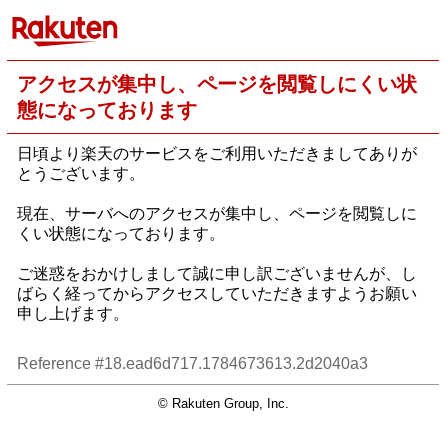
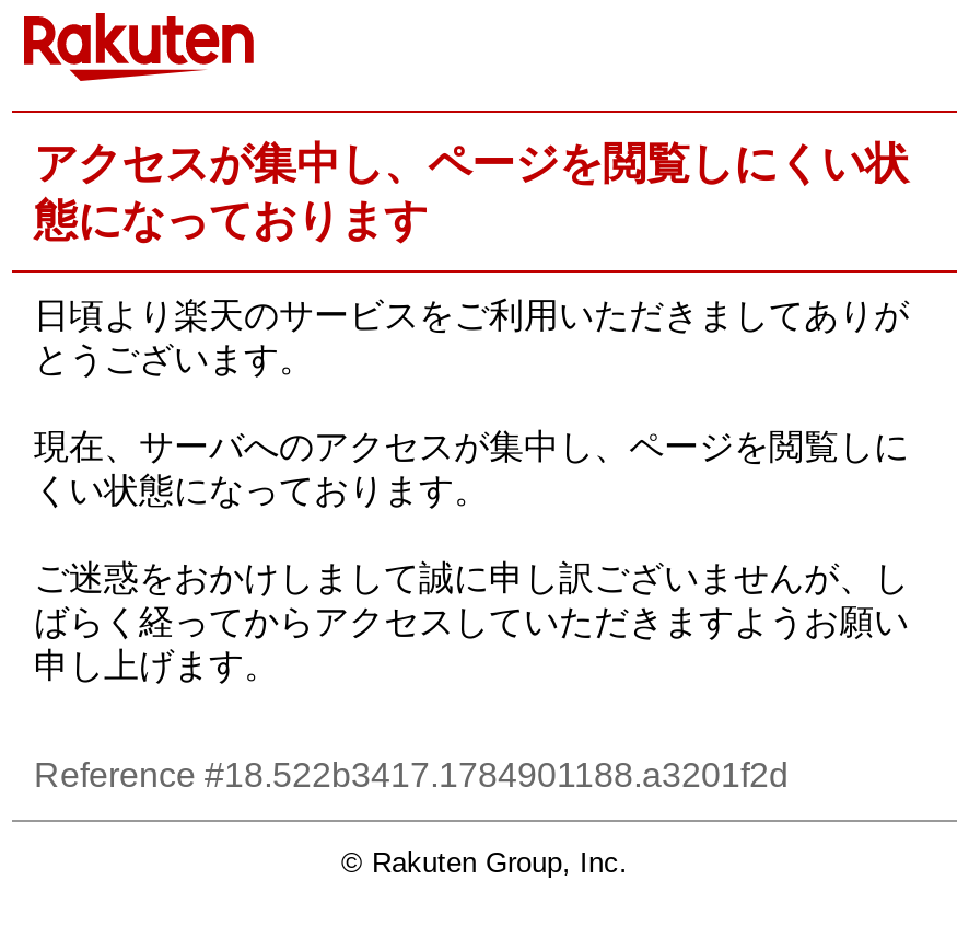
- Reference #18.ead6d717.1784673613.2d2040a3
+ Reference #18.522b3417.1784901188.a3201f2d
